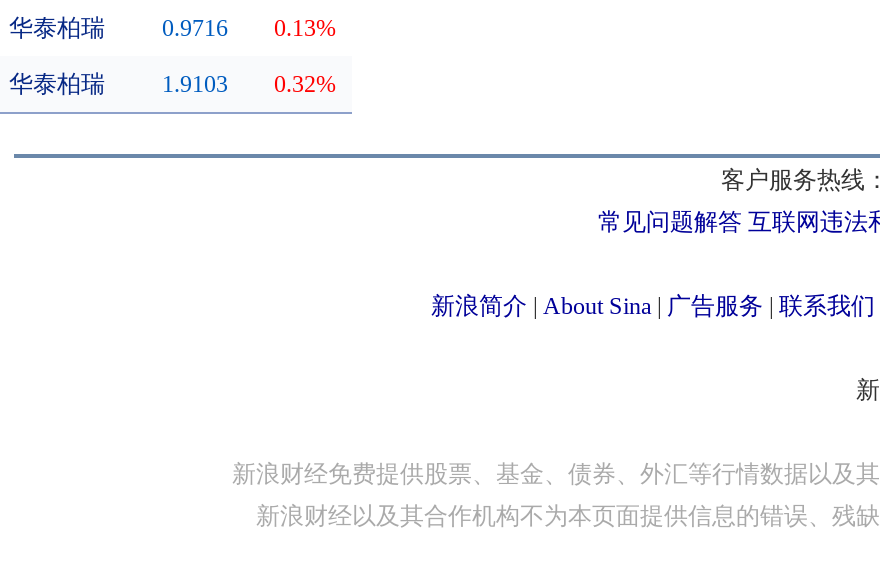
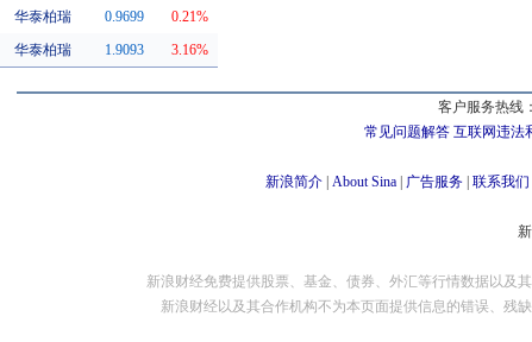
- 0.9716
+ 0.9699

- 0.13%
+ 0.21%

- 1.9103
+ 1.9093

- 0.32%
+ 3.16%
